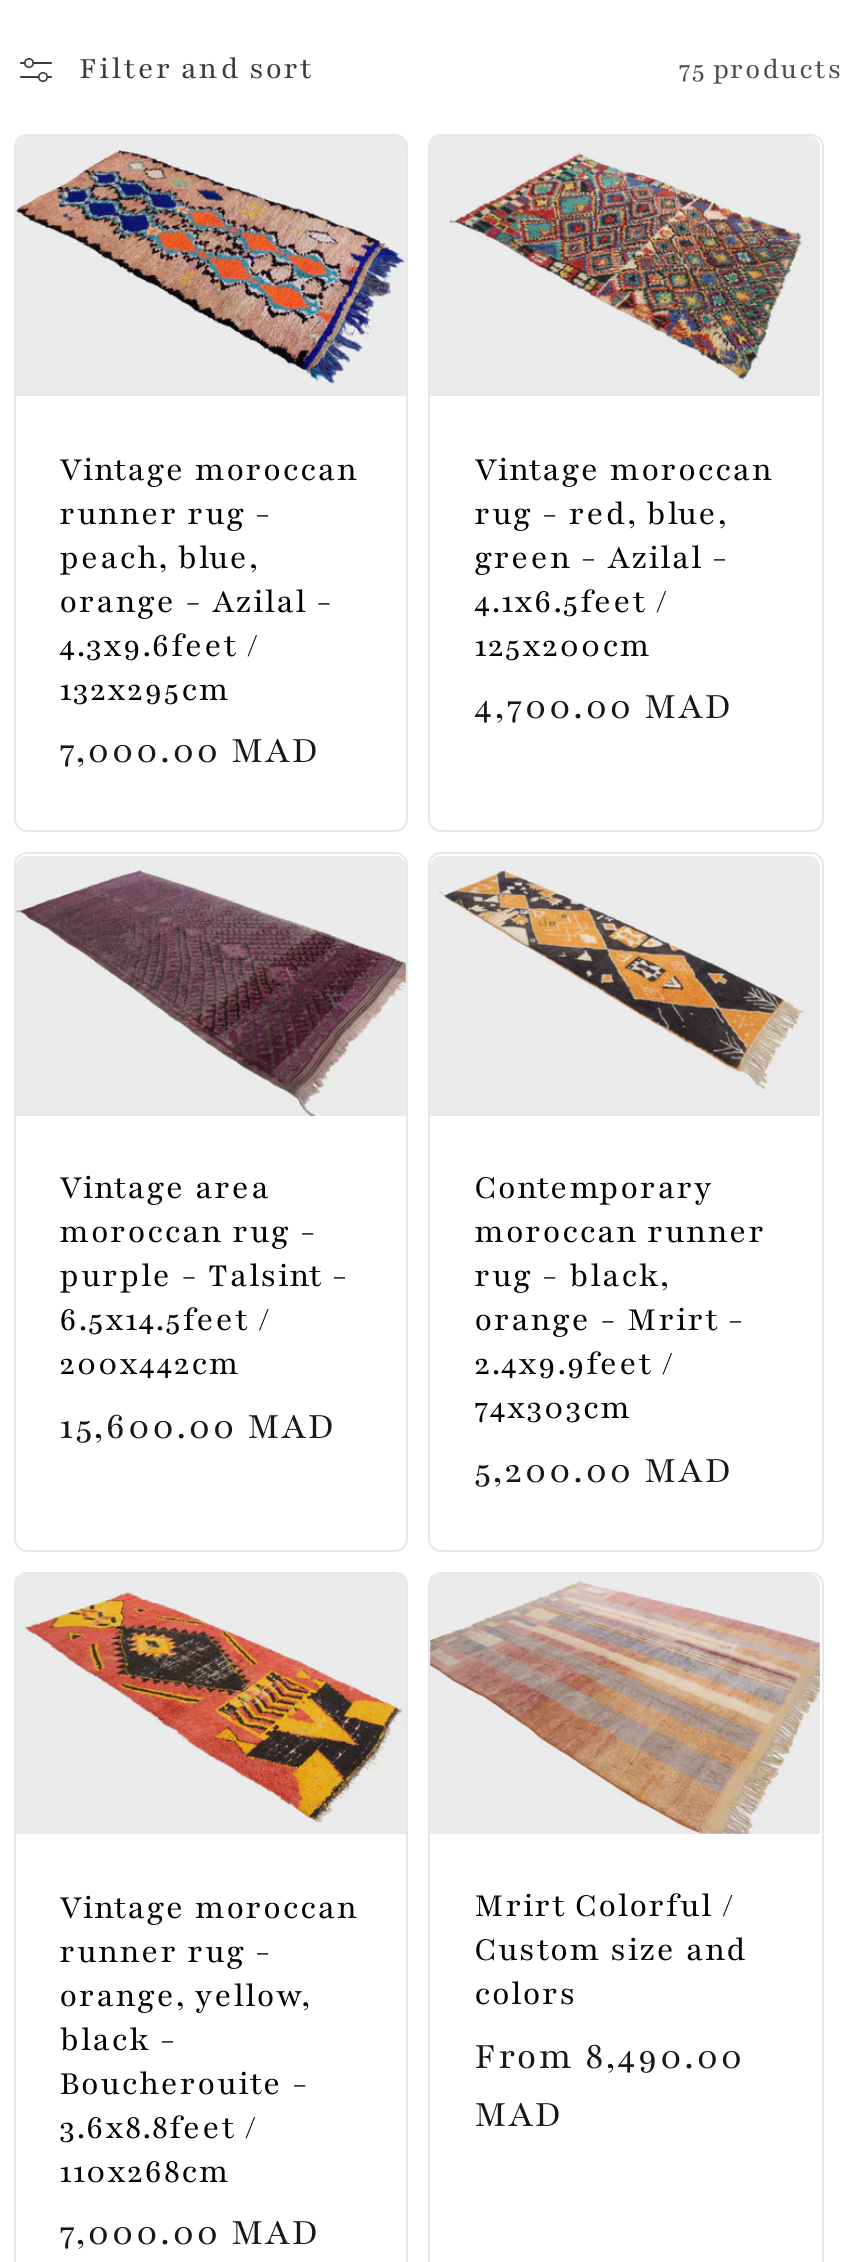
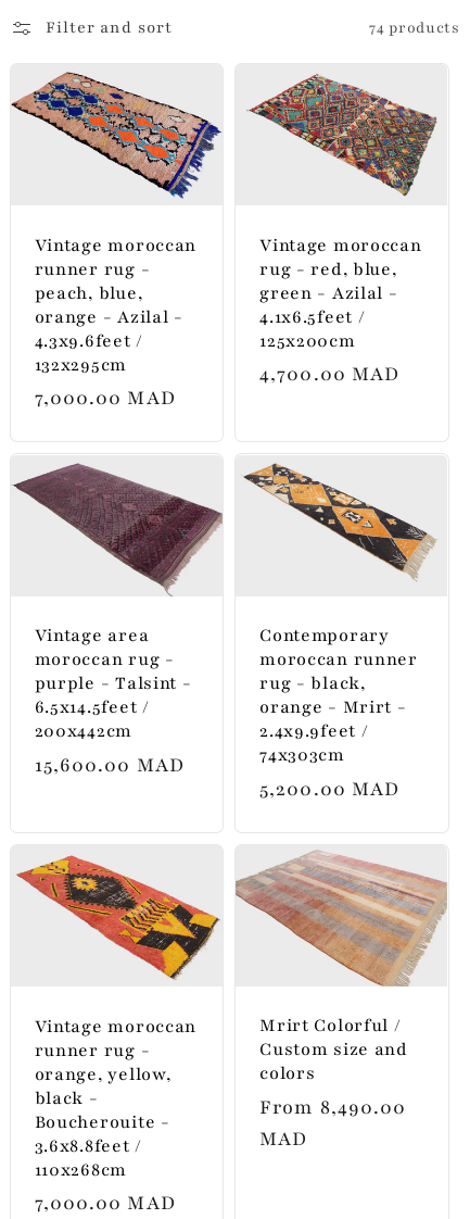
- 75 products
+ 74 products
